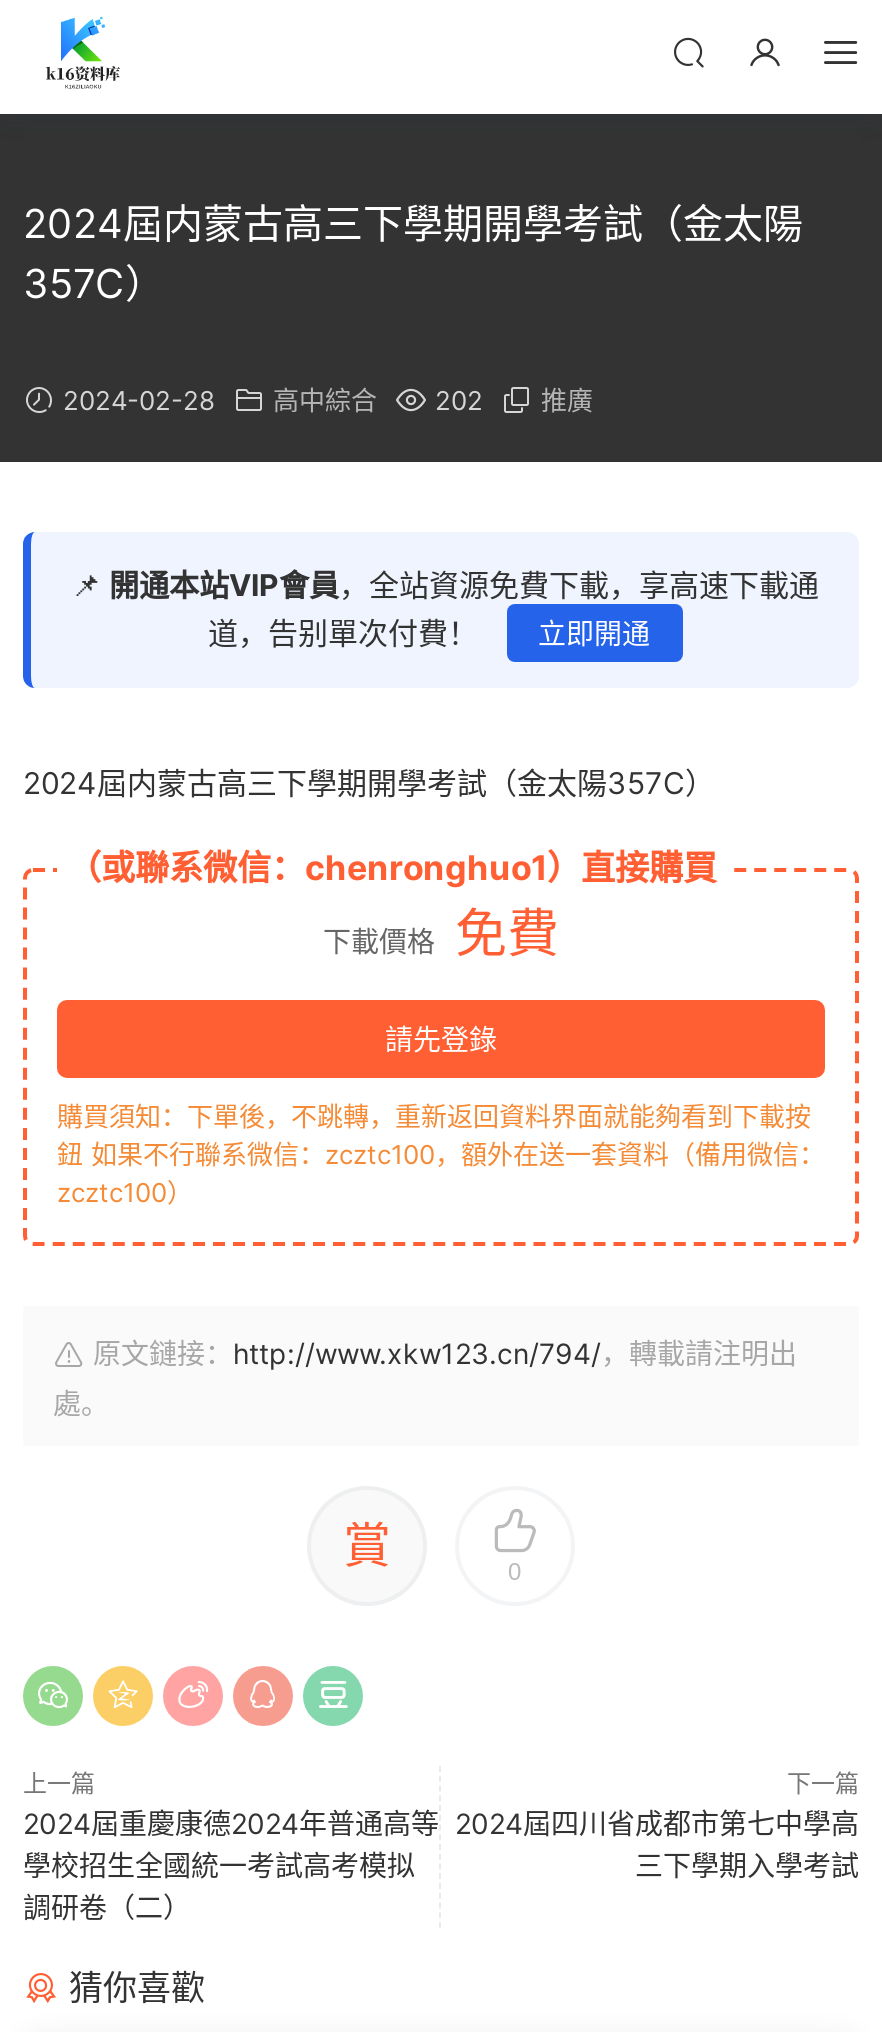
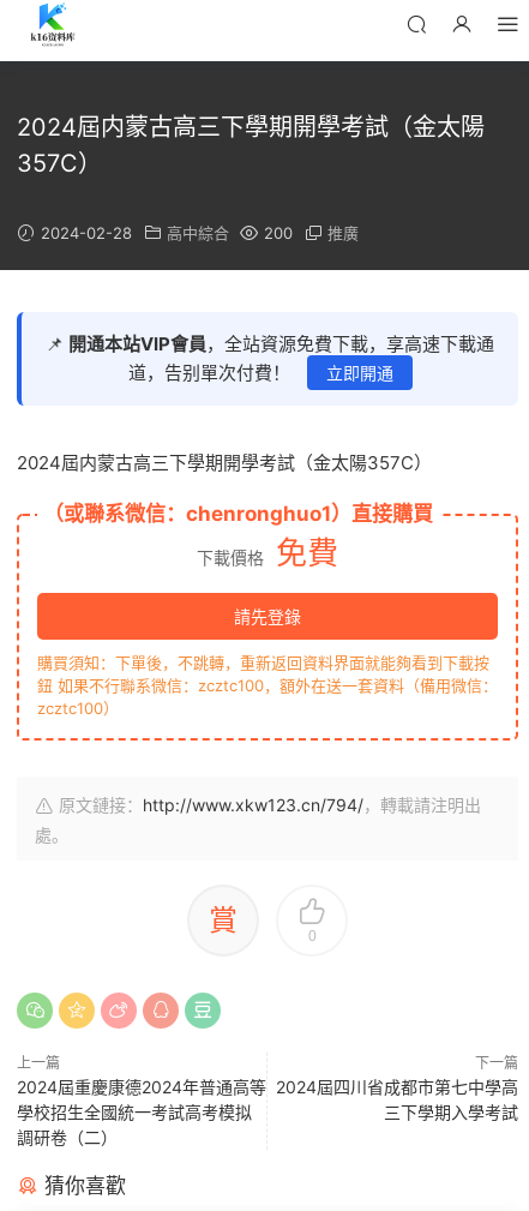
- 2024-02-28 高中綜合 202 推廣
+ 2024-02-28 高中綜合 200 推廣
